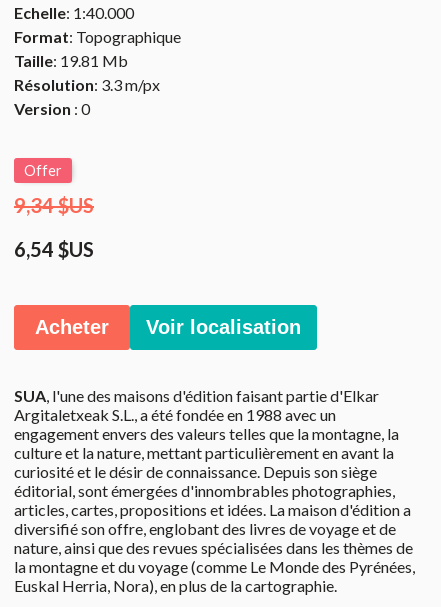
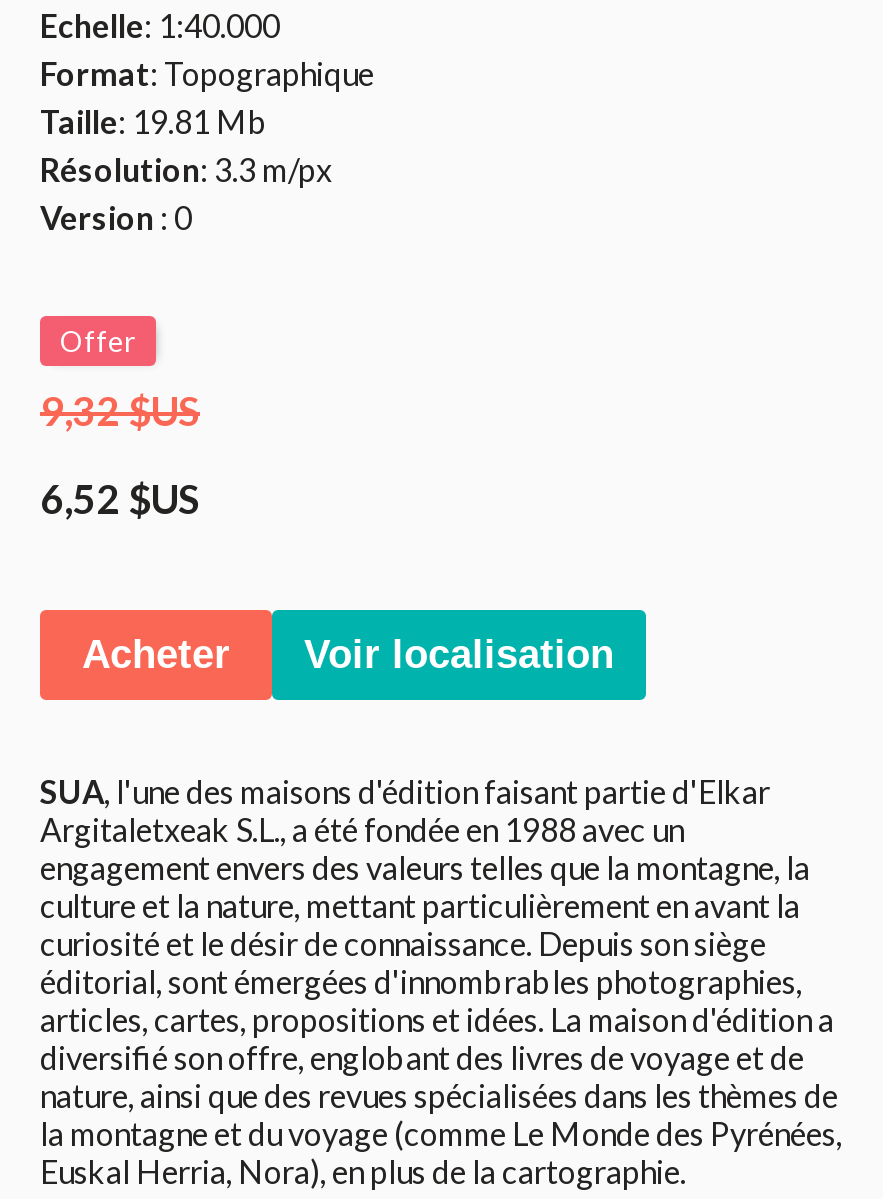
- 9,34 $US
+ 9,32 $US

- 6,54 $US
+ 6,52 $US
